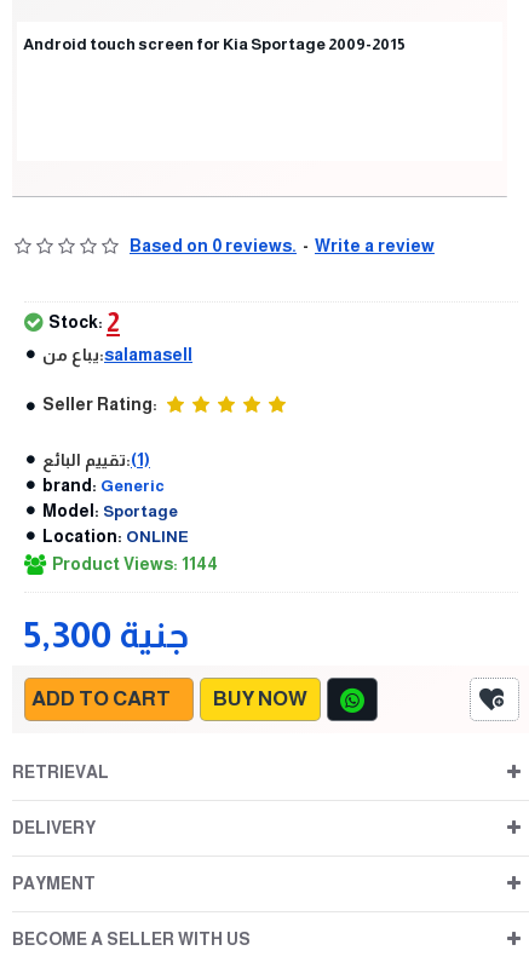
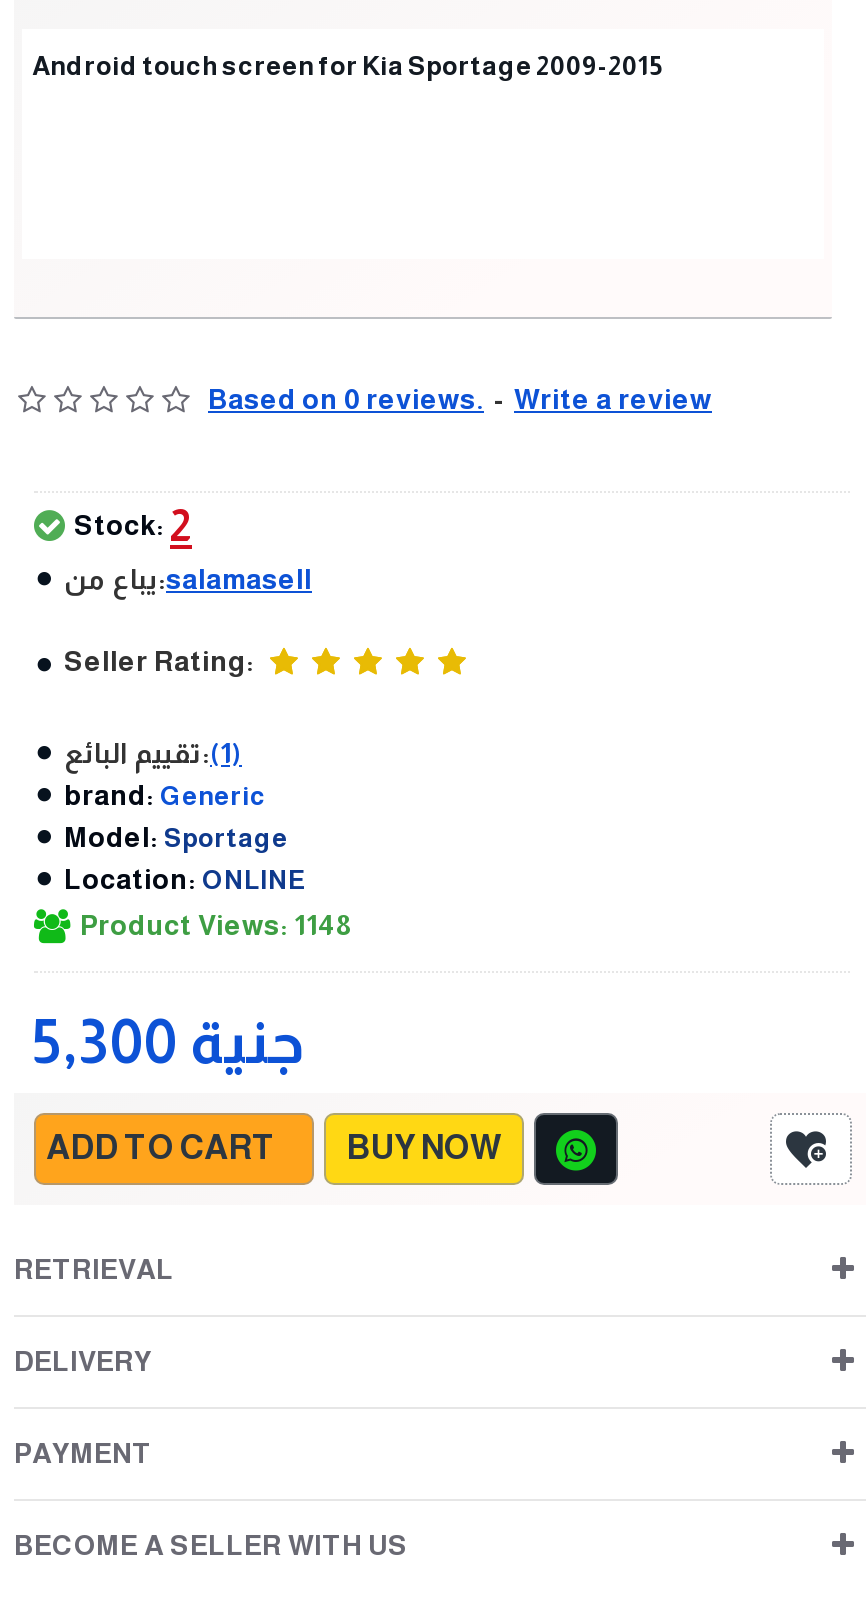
- Product Views: 1144
+ Product Views: 1148
